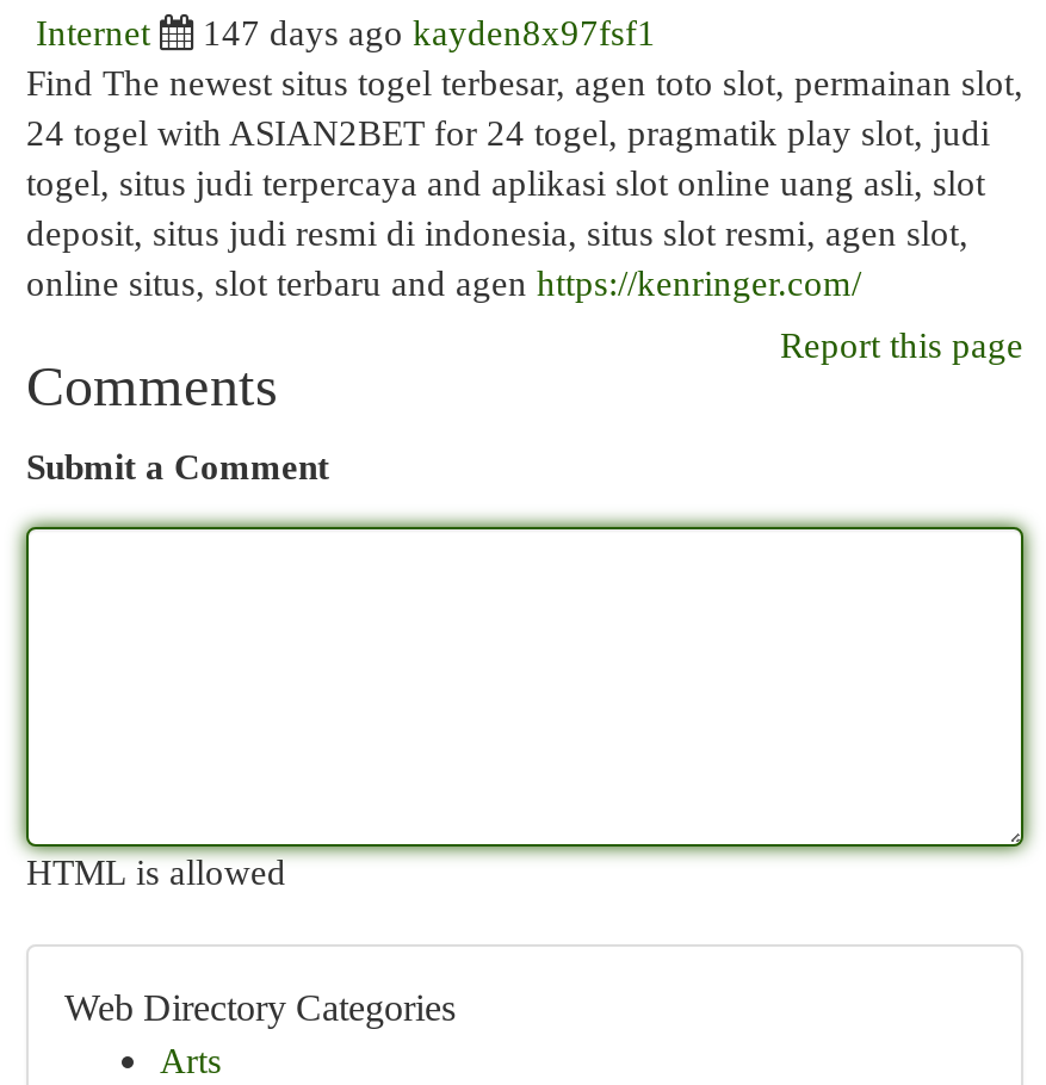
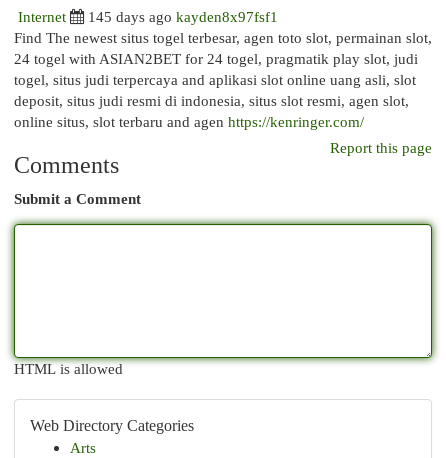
- 147 days ago kayden8x97fsf1
+ 145 days ago kayden8x97fsf1
